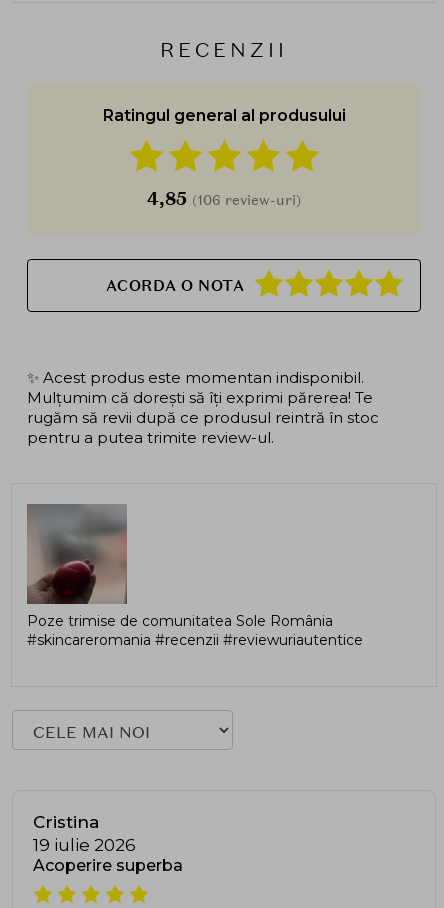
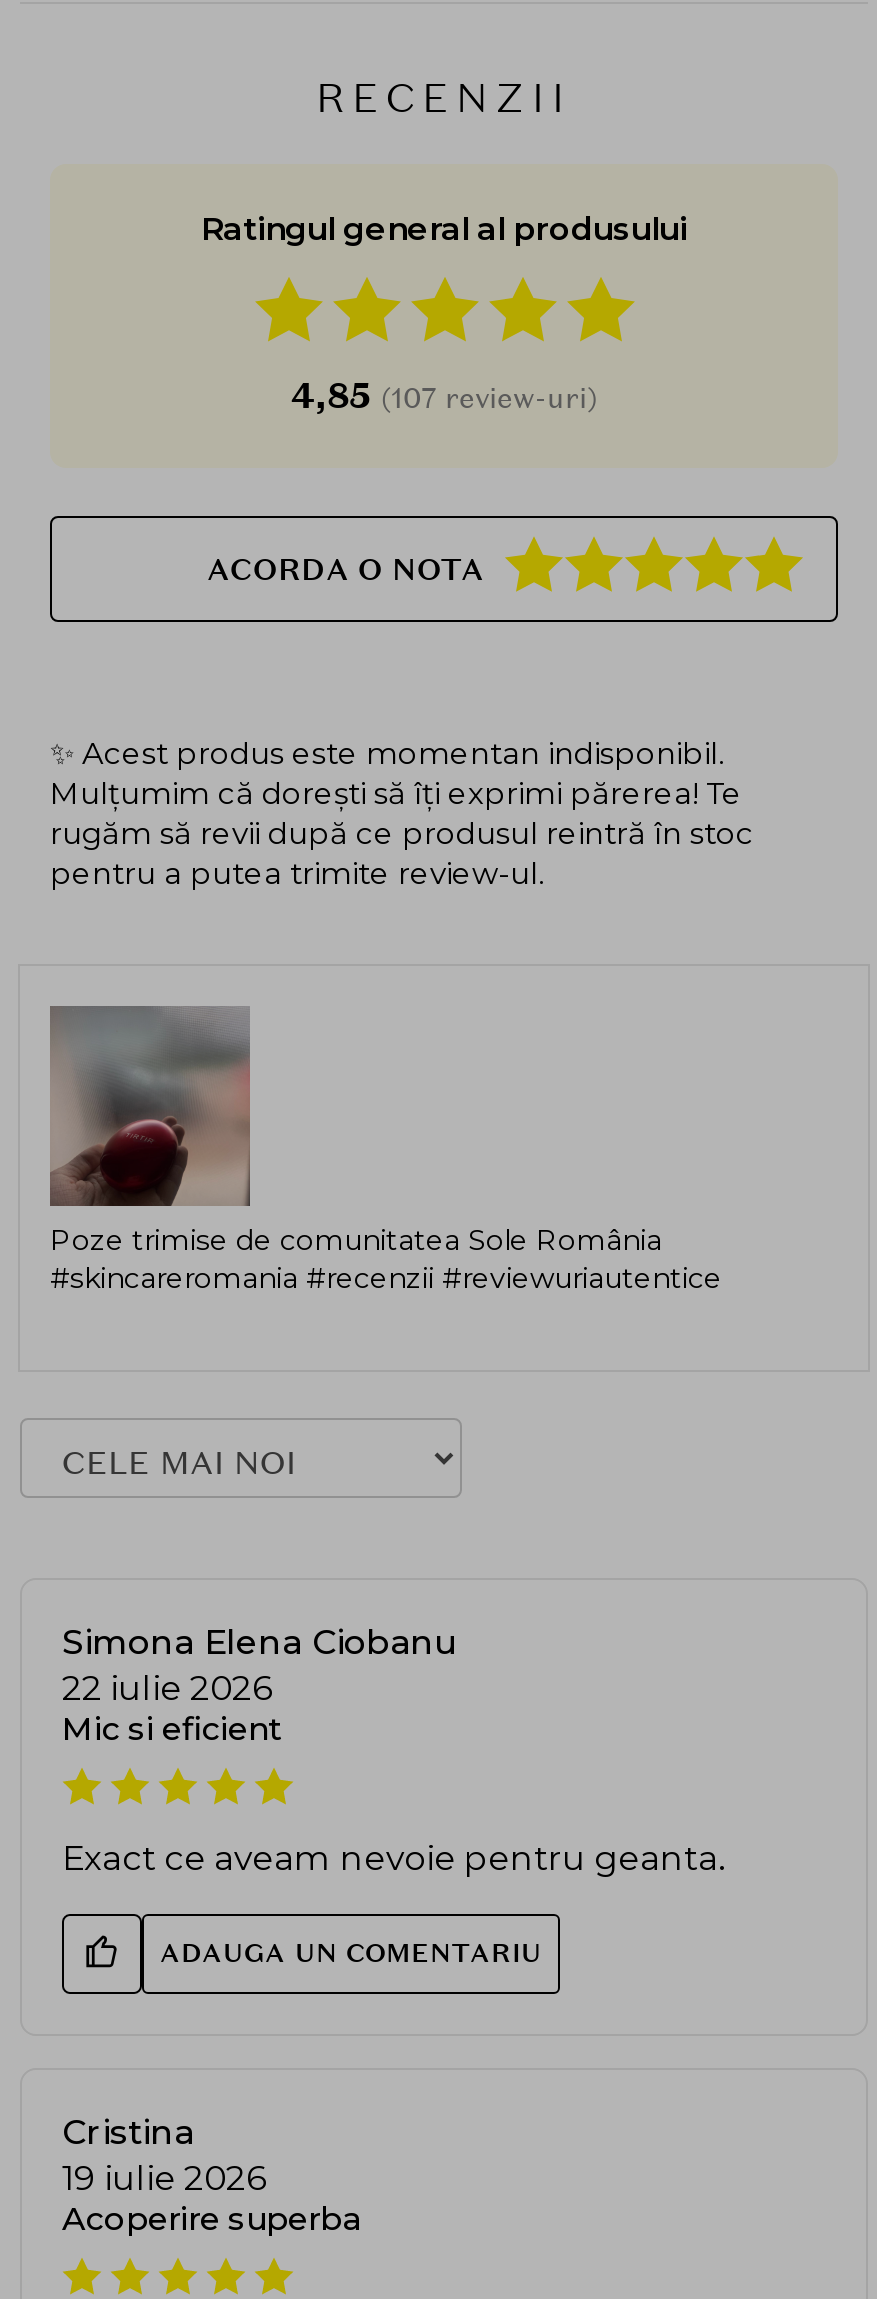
- 4,85 (106 review-uri)
+ 4,85 (107 review-uri)

+ Simona Elena Ciobanu
+ 22 iulie 2026
+ Mic si eficient
+ Exact ce aveam nevoie pentru geanta.
+ ADAUGA UN COMENTARIU
